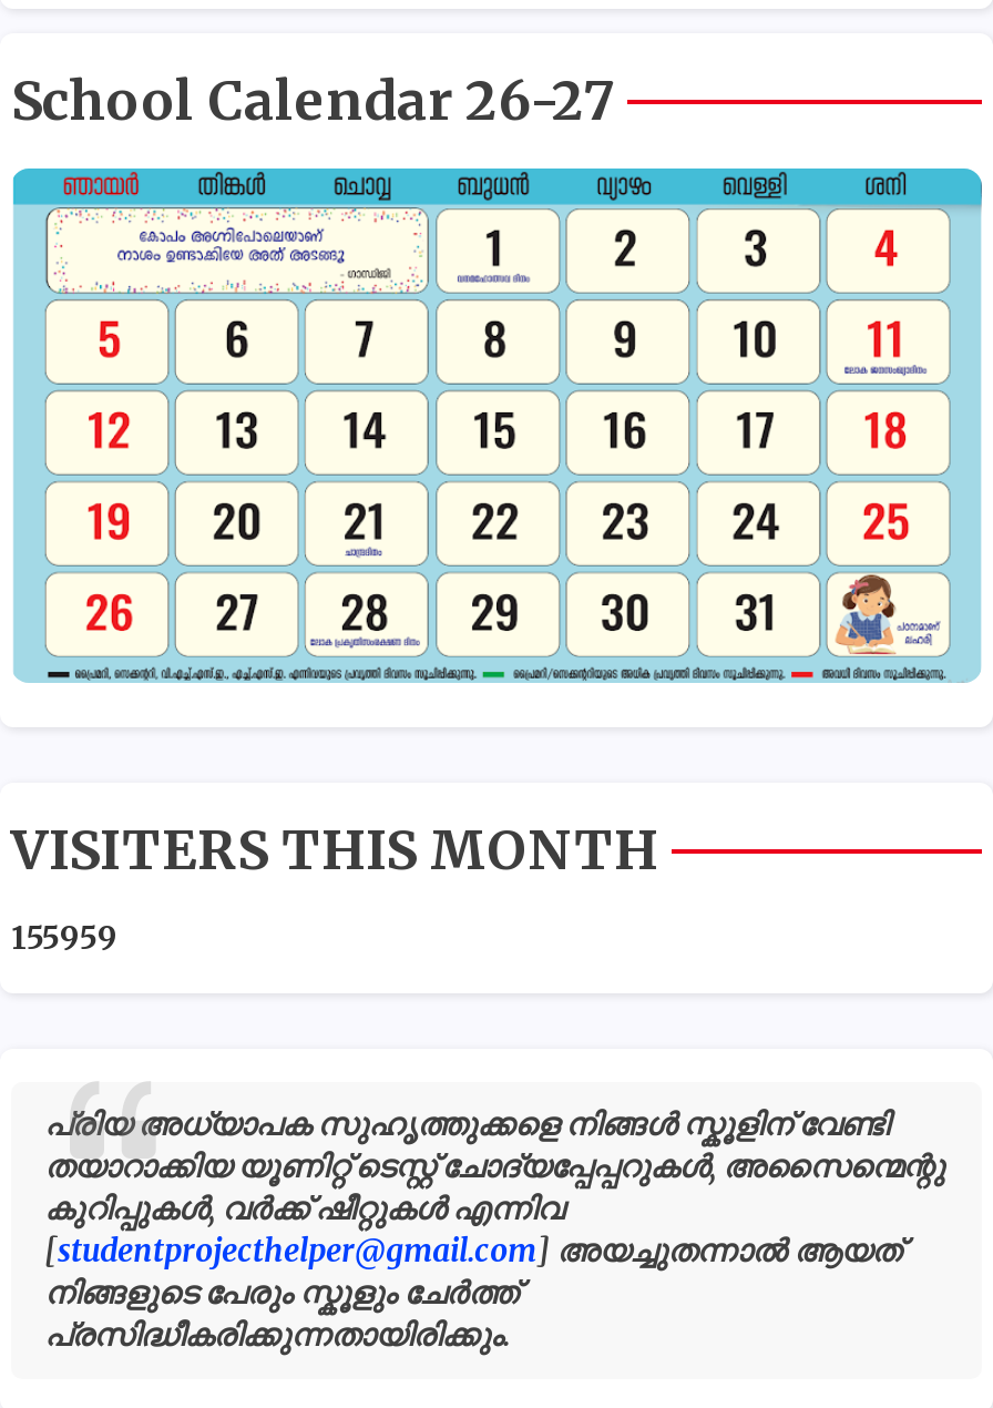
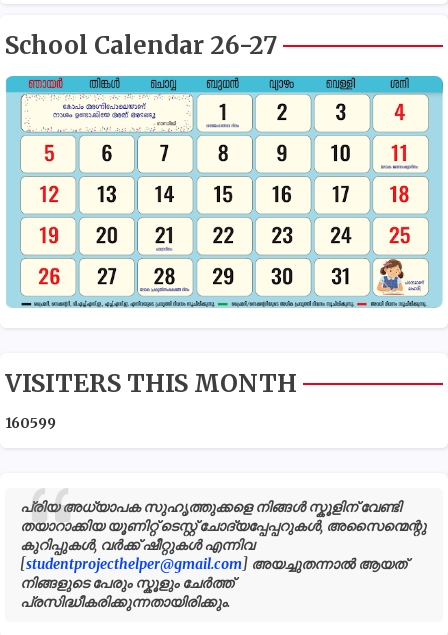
- 155959
+ 160599
